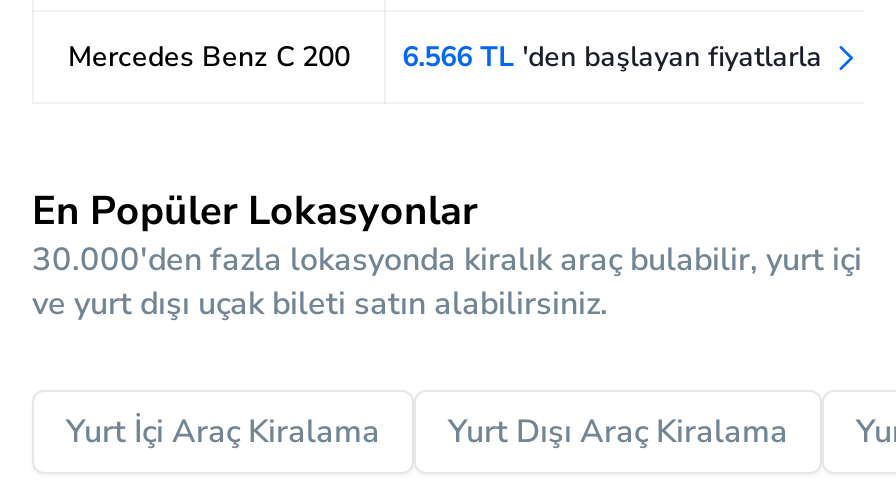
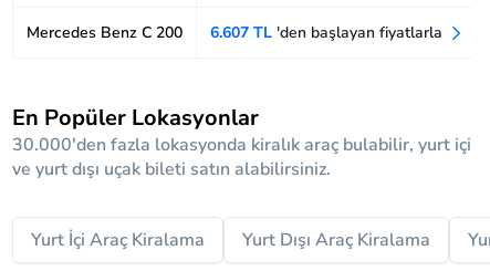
- 6.566 TL 'den başlayan fiyatlarla
+ 6.607 TL 'den başlayan fiyatlarla
